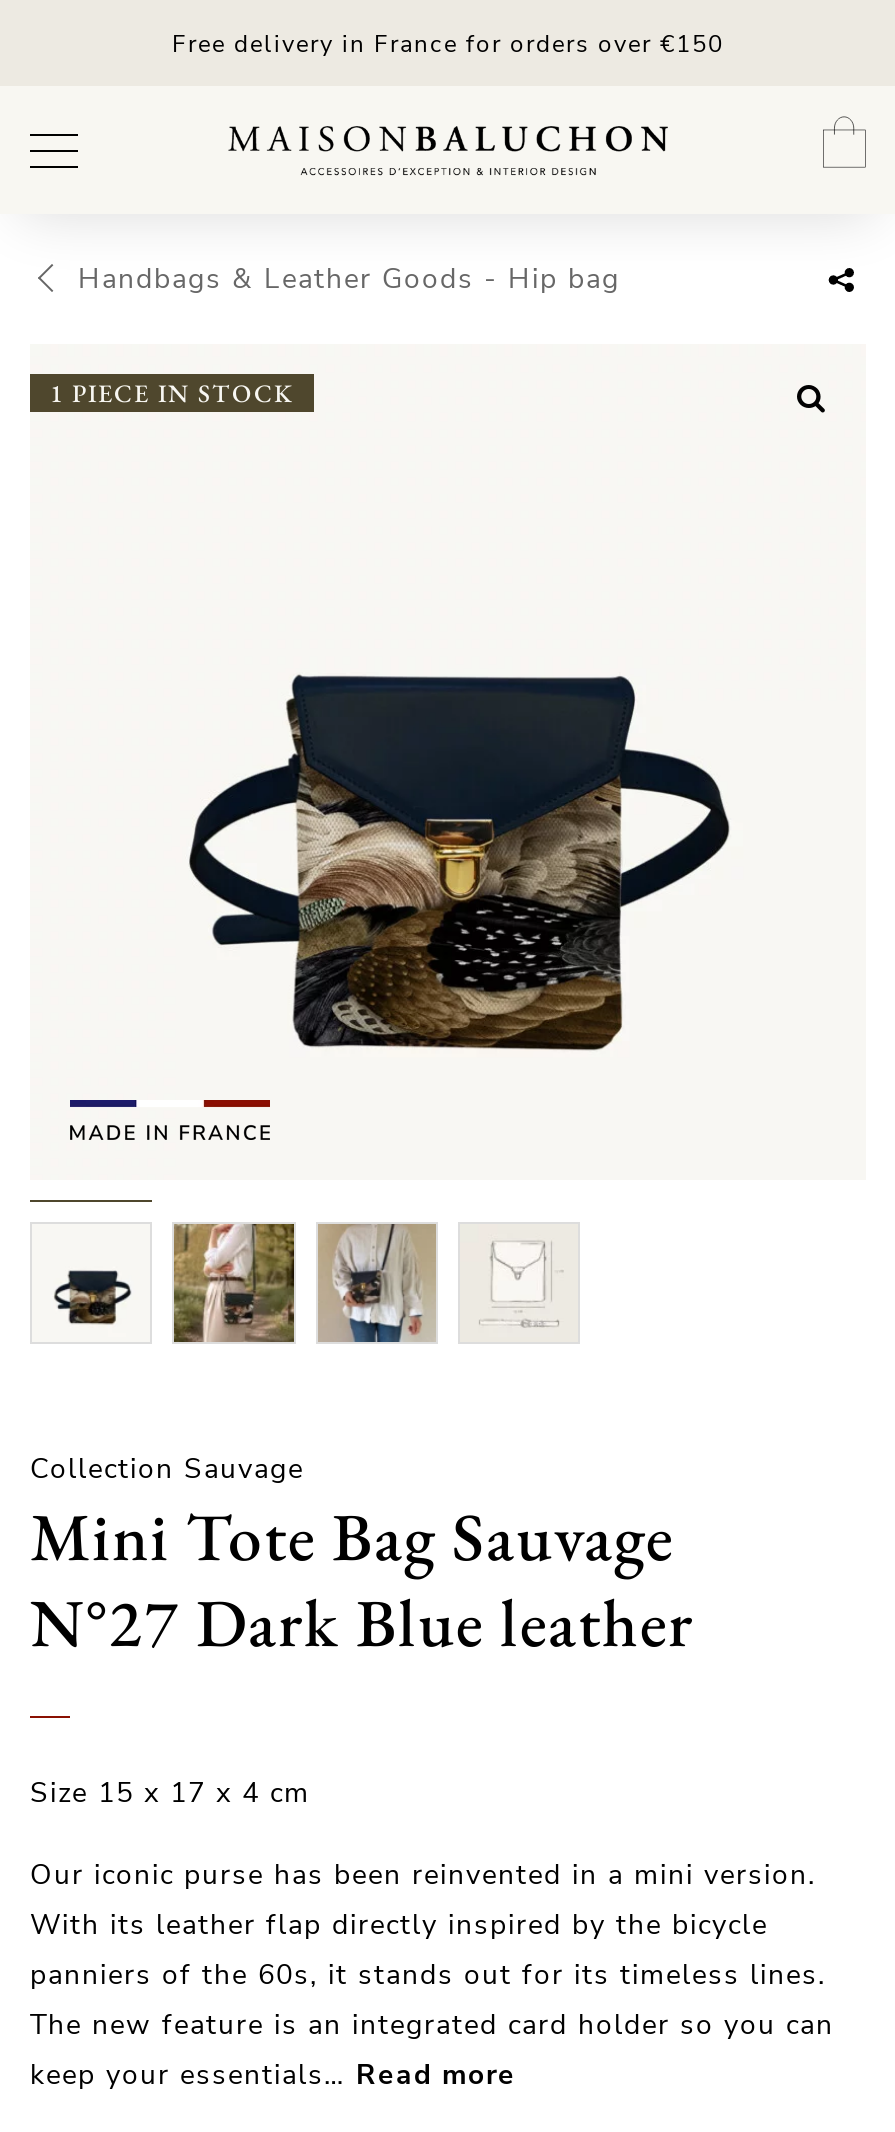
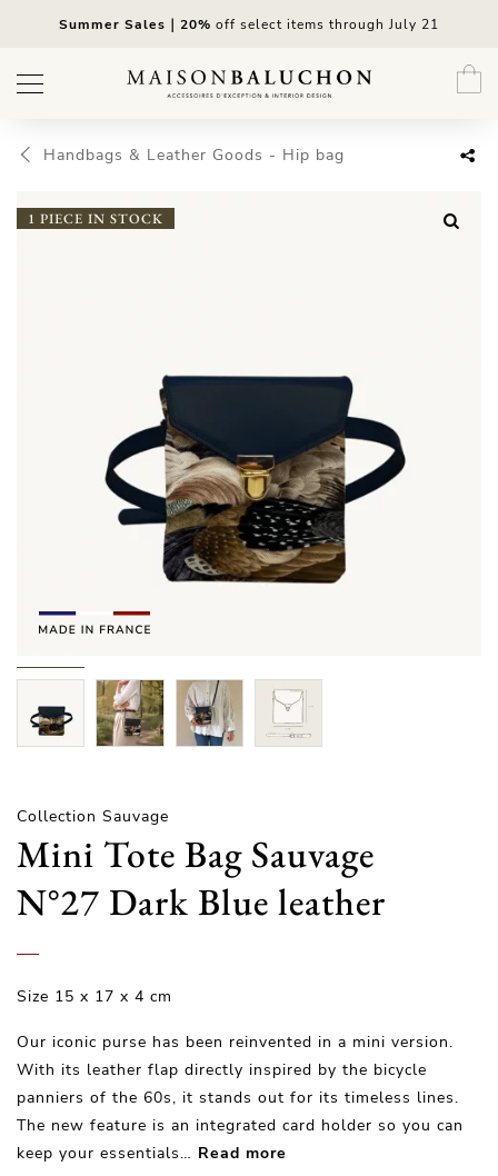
- Free delivery in France for orders over €150
+ Summer Sales｜20% off select items through July 21
